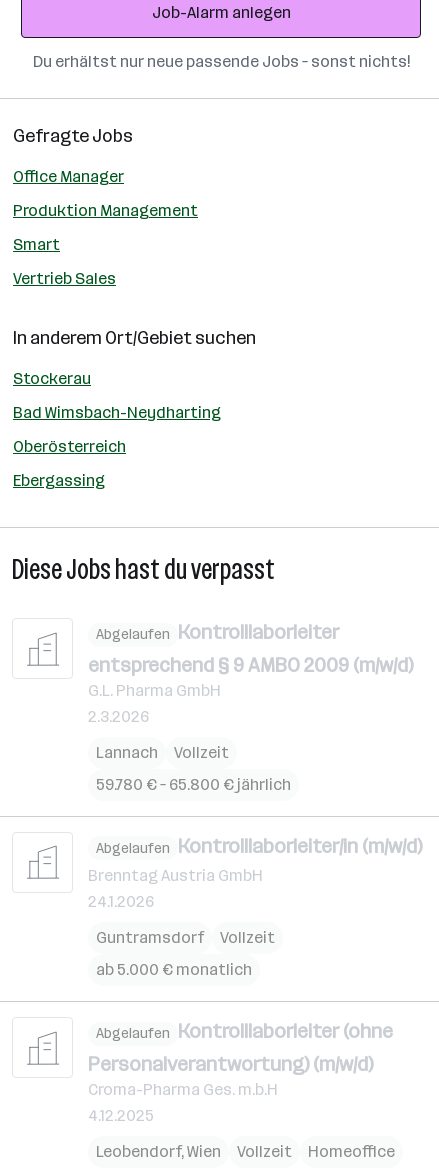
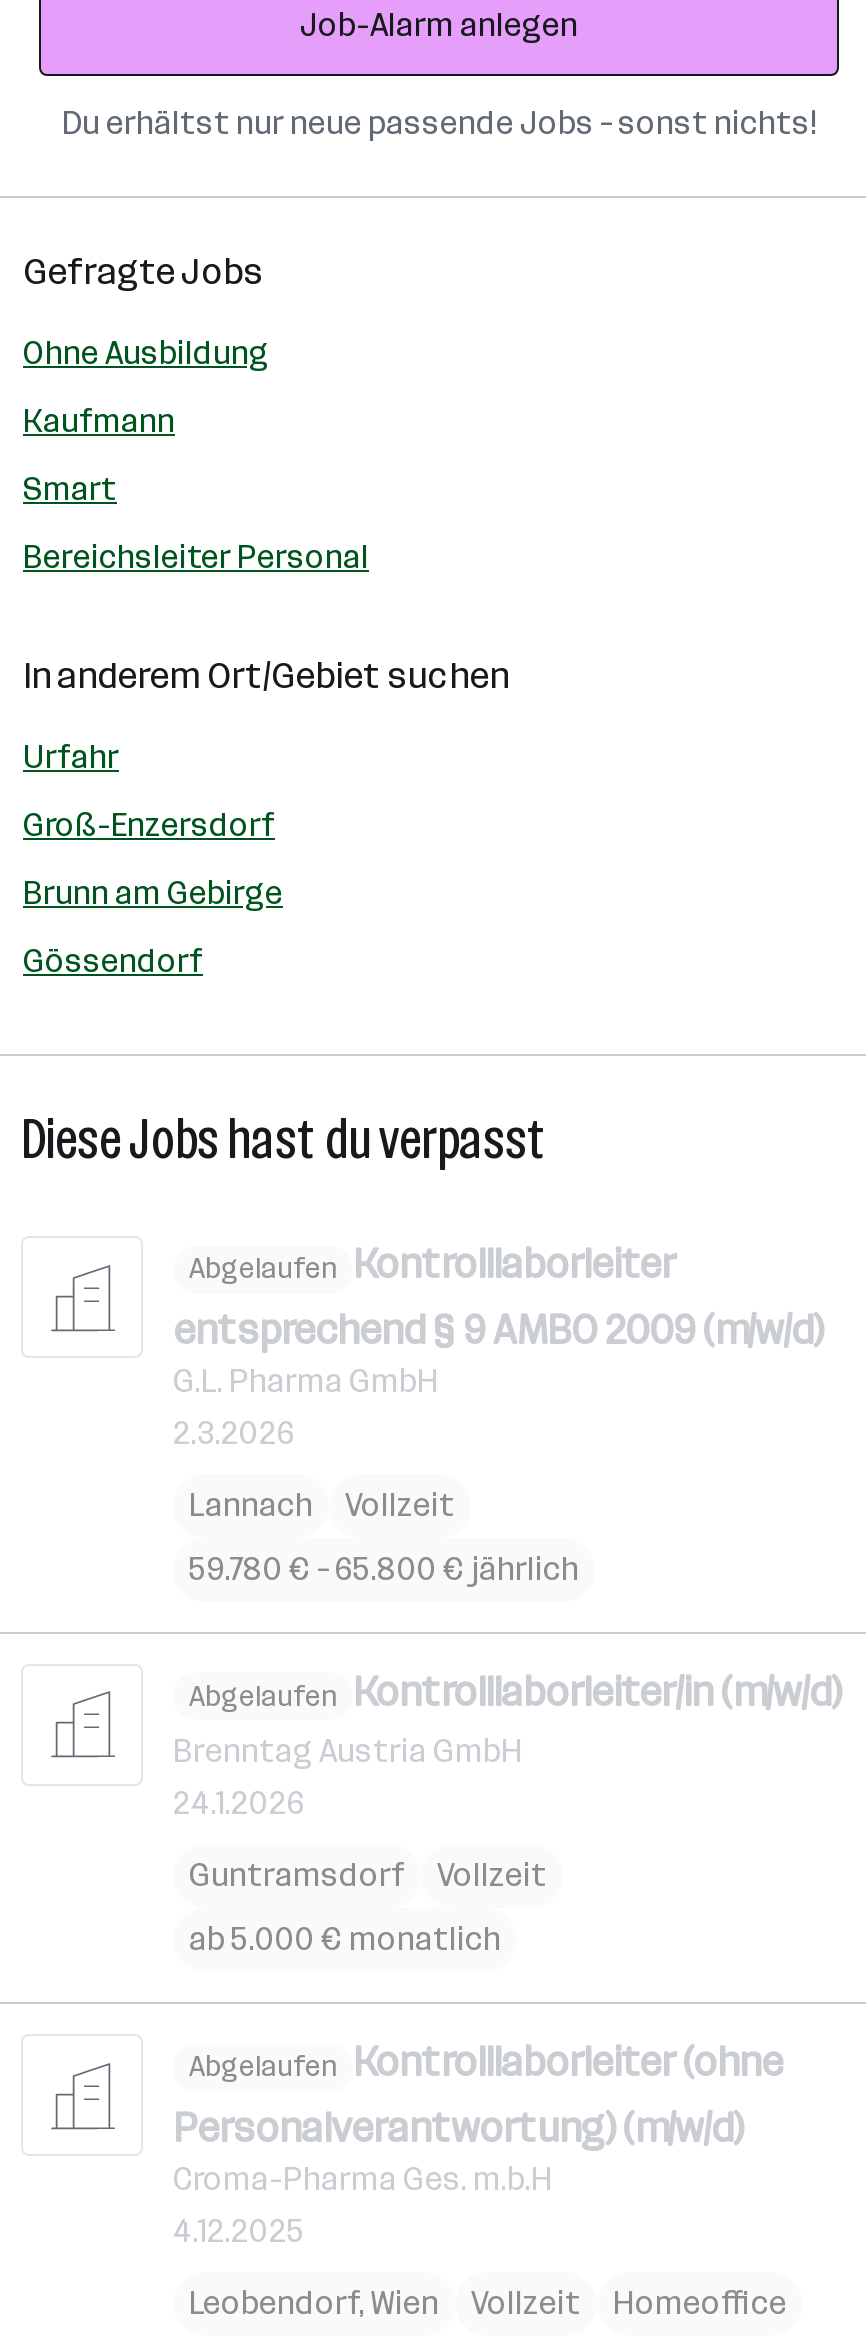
- Office Manager
+ Ohne Ausbildung

- Produktion Management
+ Kaufmann

- Vertrieb Sales
+ Bereichsleiter Personal

- Stockerau
+ Urfahr

- Bad Wimsbach-Neydharting
+ Groß-Enzersdorf

- Oberösterreich
+ Brunn am Gebirge

- Ebergassing
+ Gössendorf
